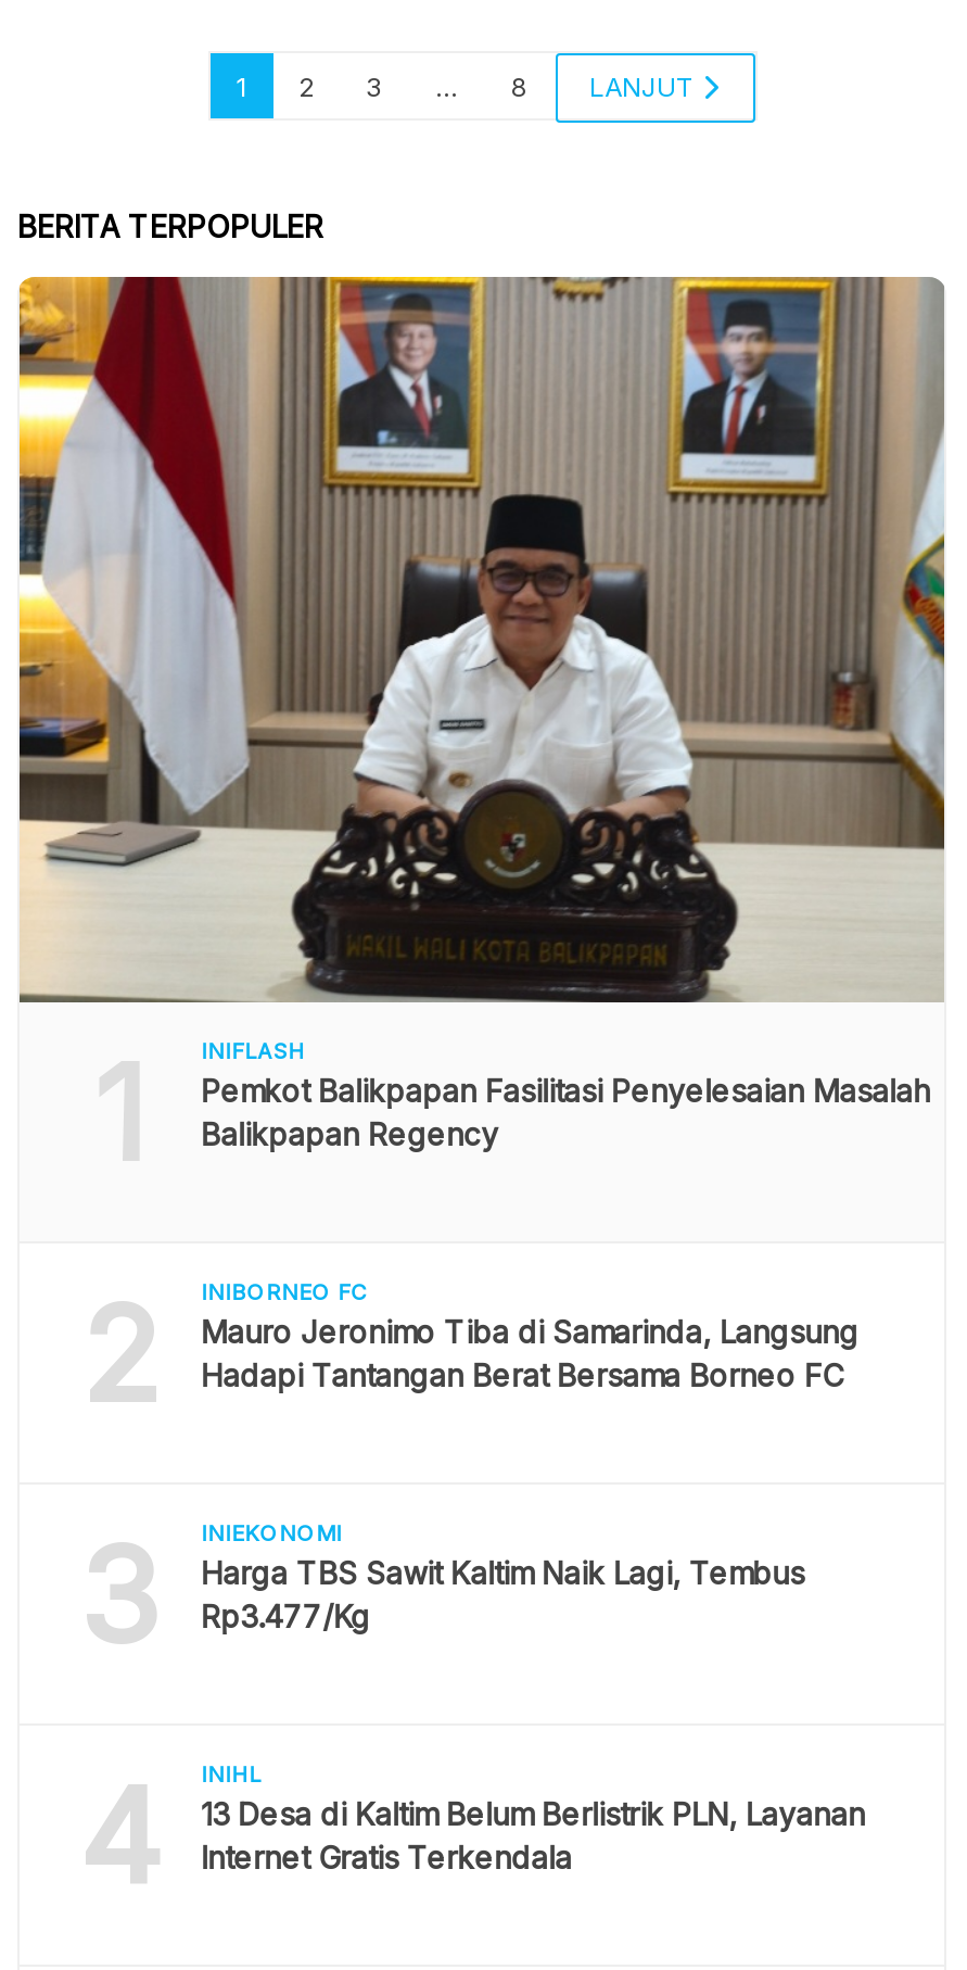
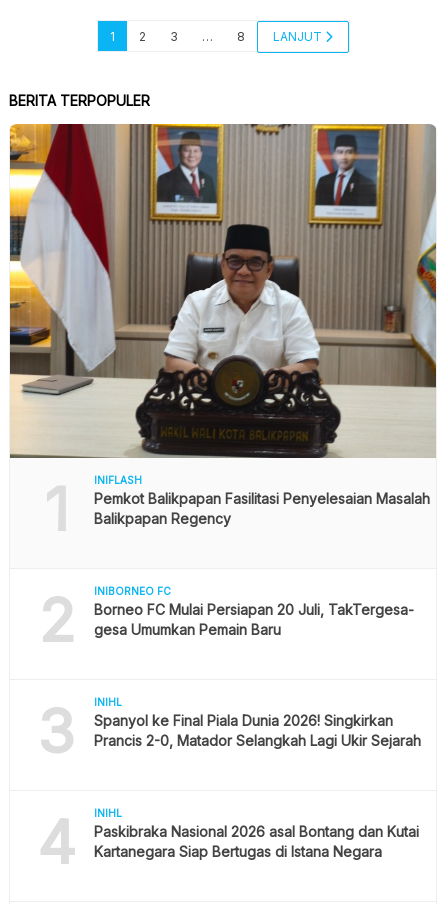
- Mauro Jeronimo Tiba di Samarinda, Langsung
- Hadapi Tantangan Berat Bersama Borneo FC
+ Borneo FC Mulai Persiapan 20 Juli, TakTergesa-
+ gesa Umumkan Pemain Baru

- INIEKONOMI
- Harga TBS Sawit Kaltim Naik Lagi, Tembus
- Rp3.477/Kg
+ INIHL
+ Spanyol ke Final Piala Dunia 2026! Singkirkan
+ Prancis 2-0, Matador Selangkah Lagi Ukir Sejarah

- 13 Desa di Kaltim Belum Berlistrik PLN, Layanan
- Internet Gratis Terkendala
+ Paskibraka Nasional 2026 asal Bontang dan Kutai
+ Kartanegara Siap Bertugas di Istana Negara
